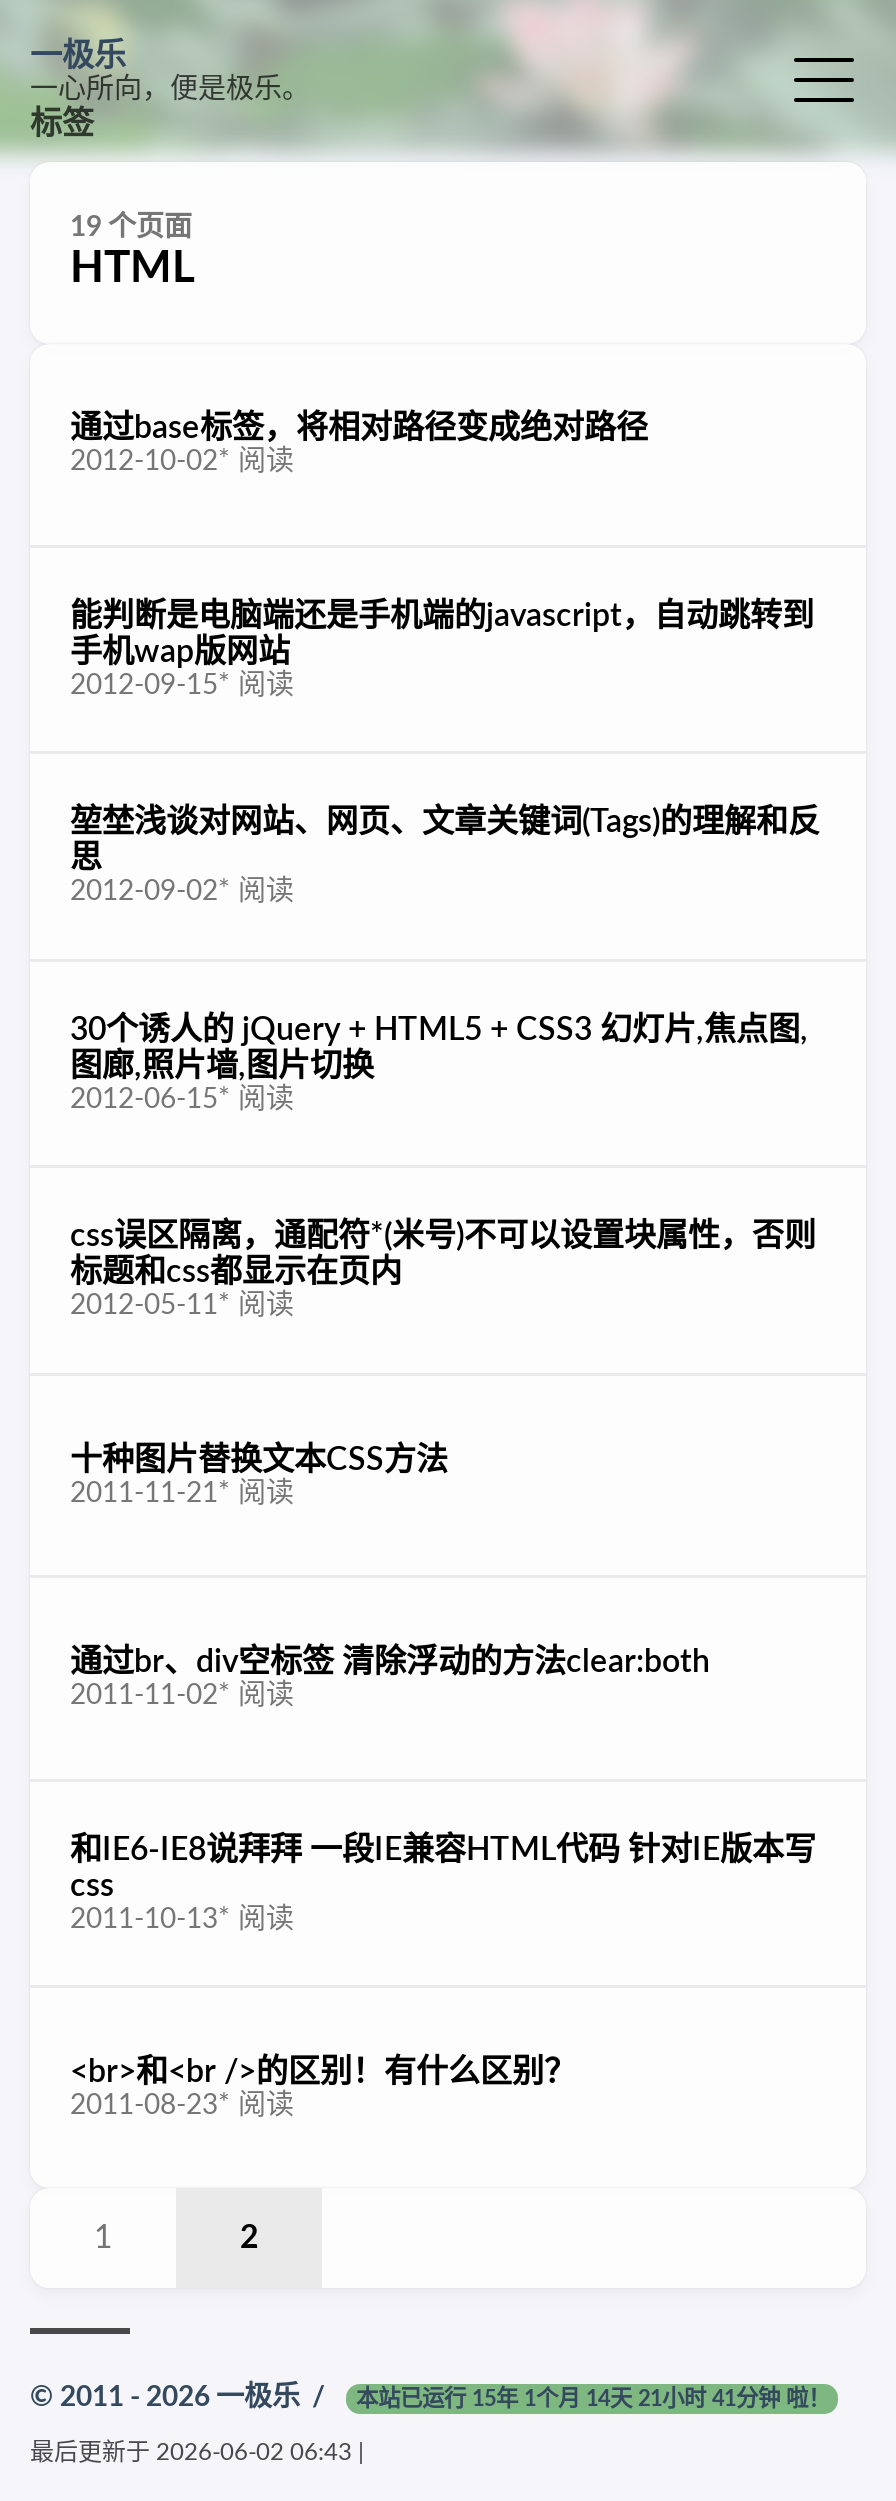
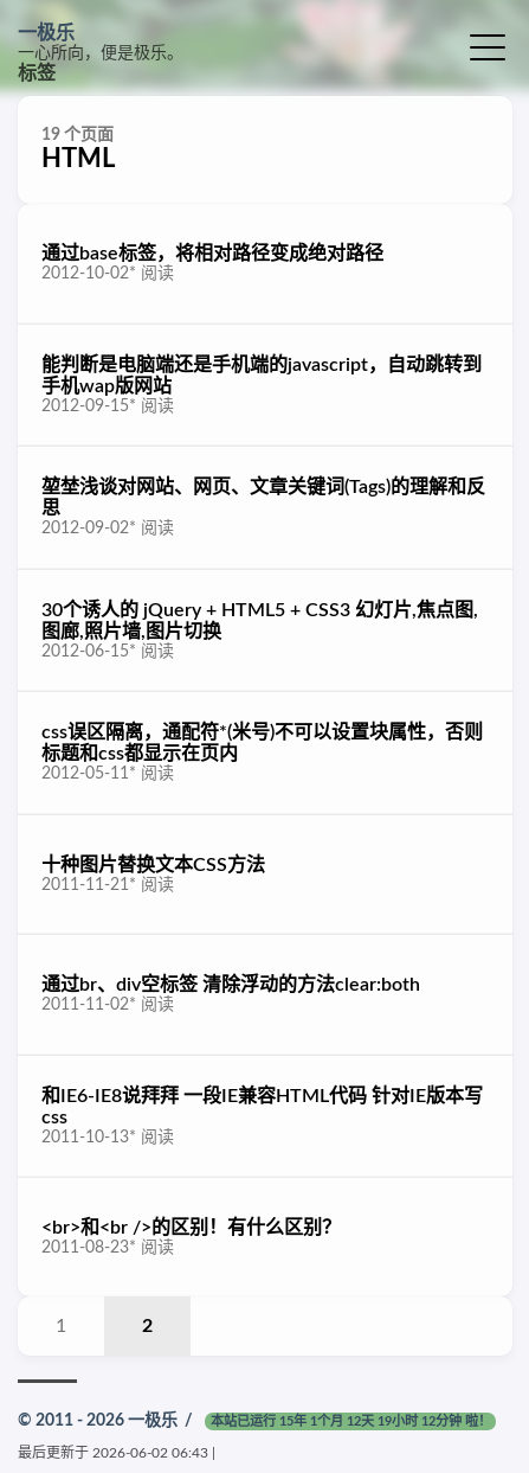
- 本站已运行 15年 1个月 14天 21小时 41分钟 啦！
+ 本站已运行 15年 1个月 12天 19小时 12分钟 啦！
